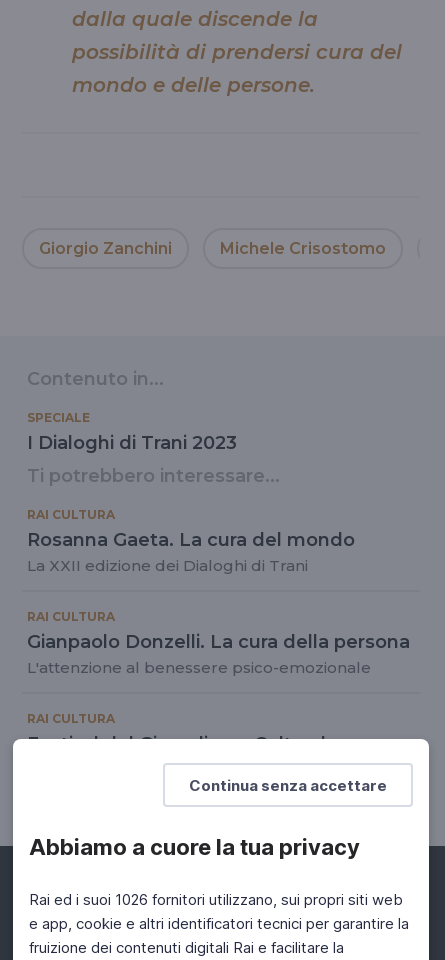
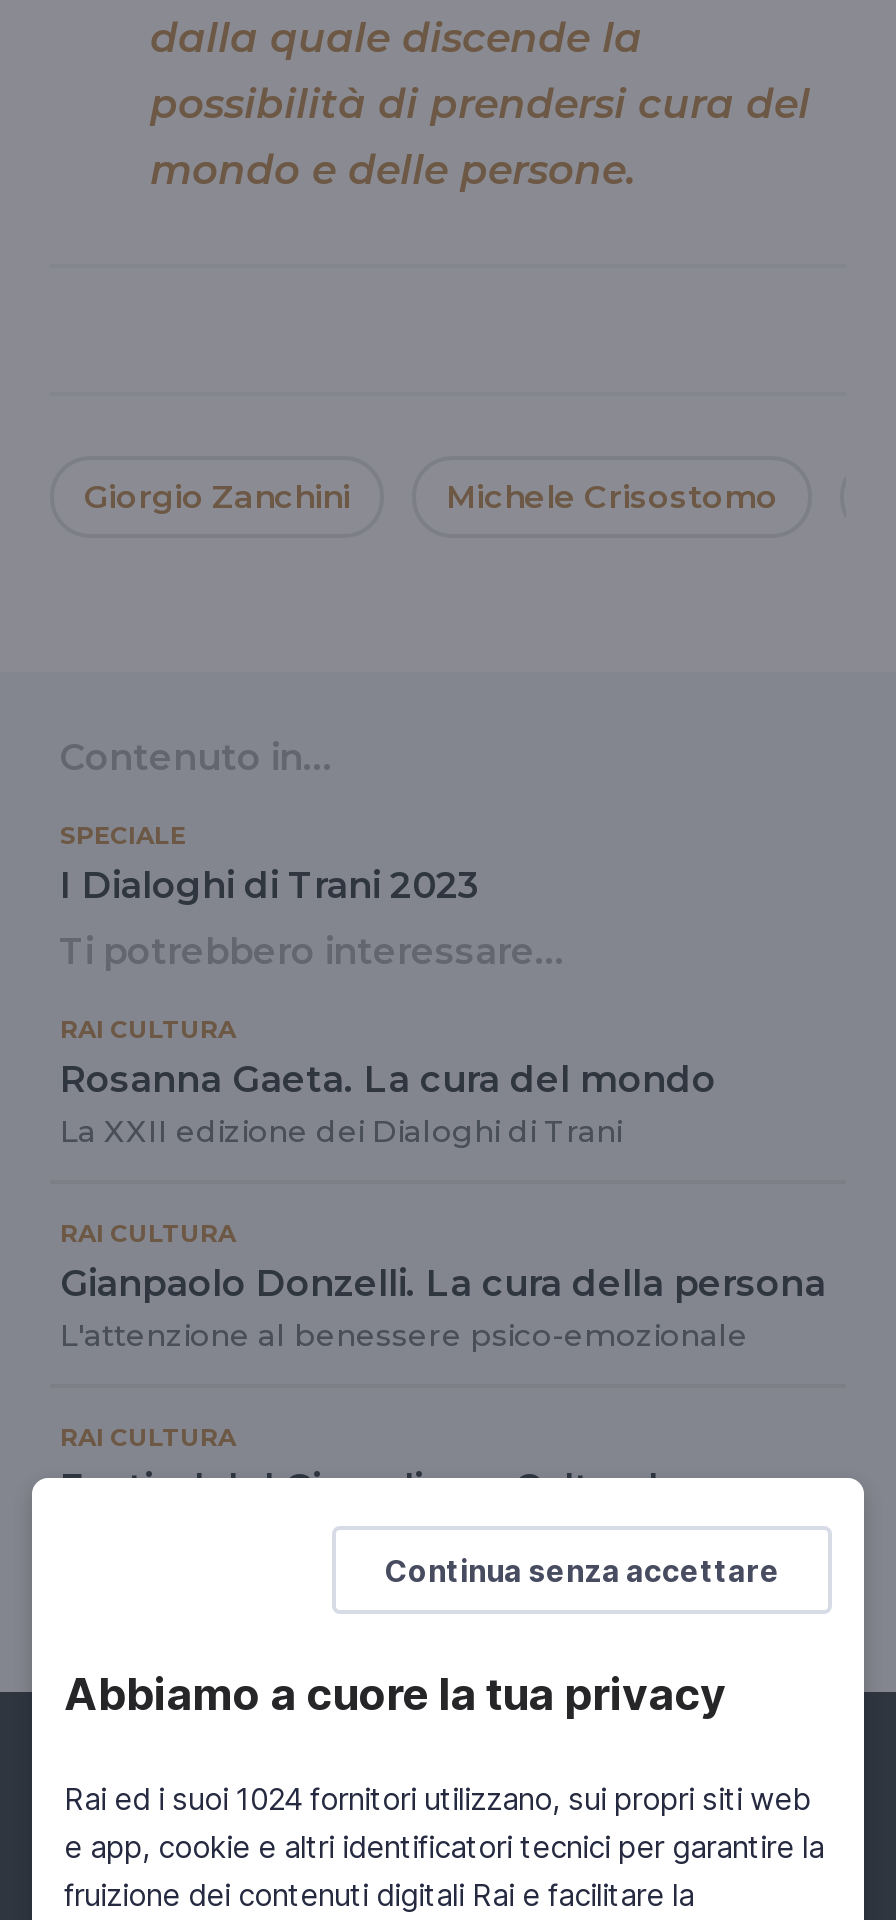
- Rai ed i suoi 1026 fornitori utilizzano, sui propri siti web
+ Rai ed i suoi 1024 fornitori utilizzano, sui propri siti web
